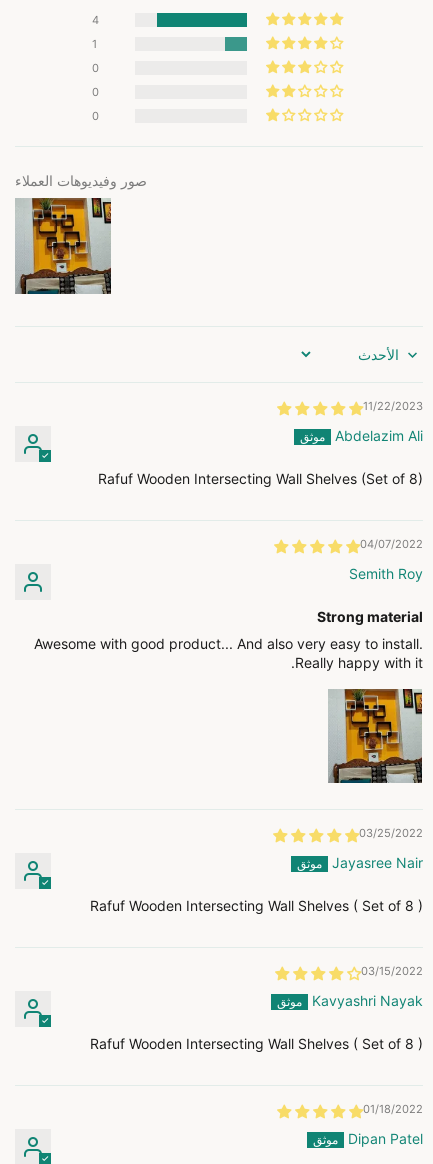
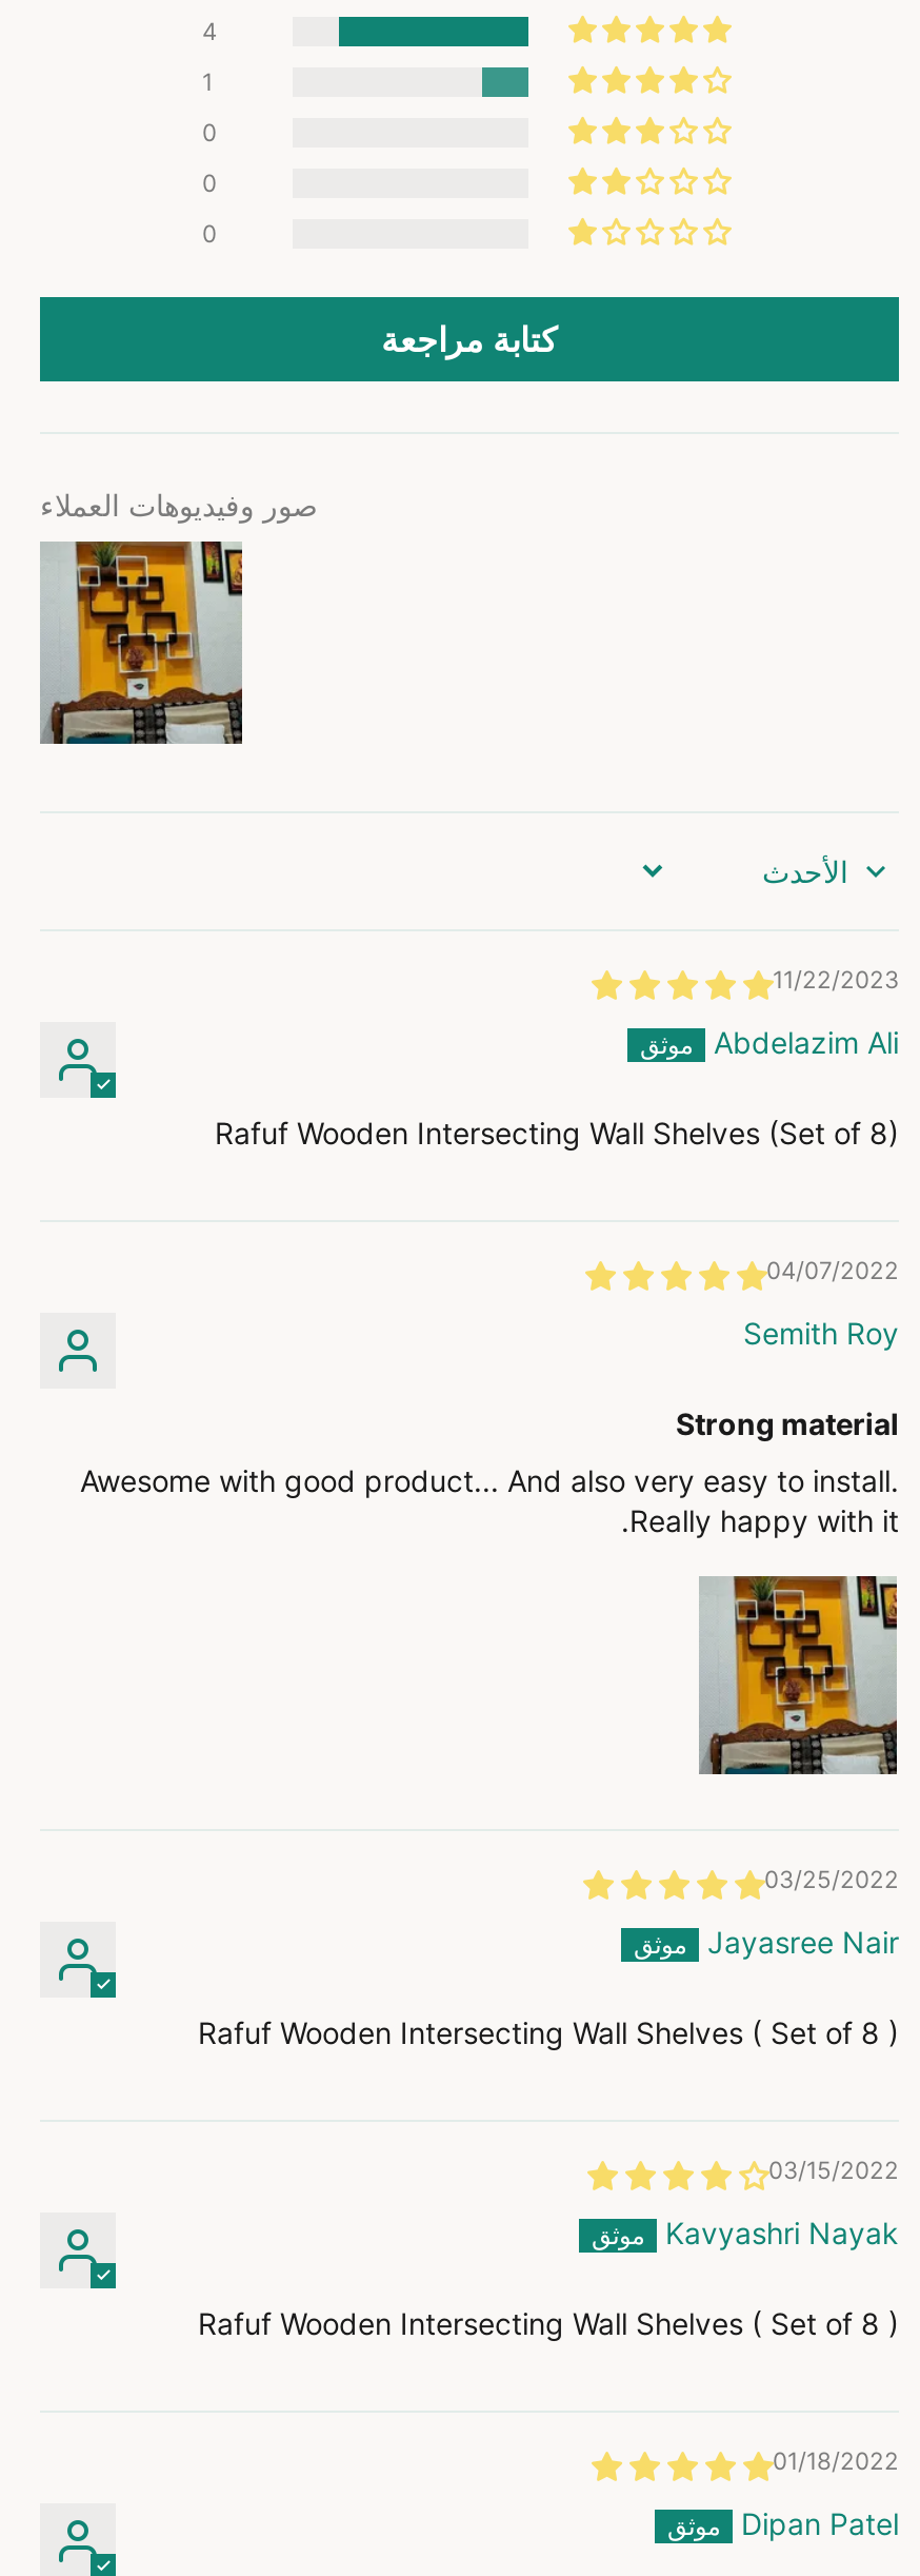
+ كتابة مراجعة
